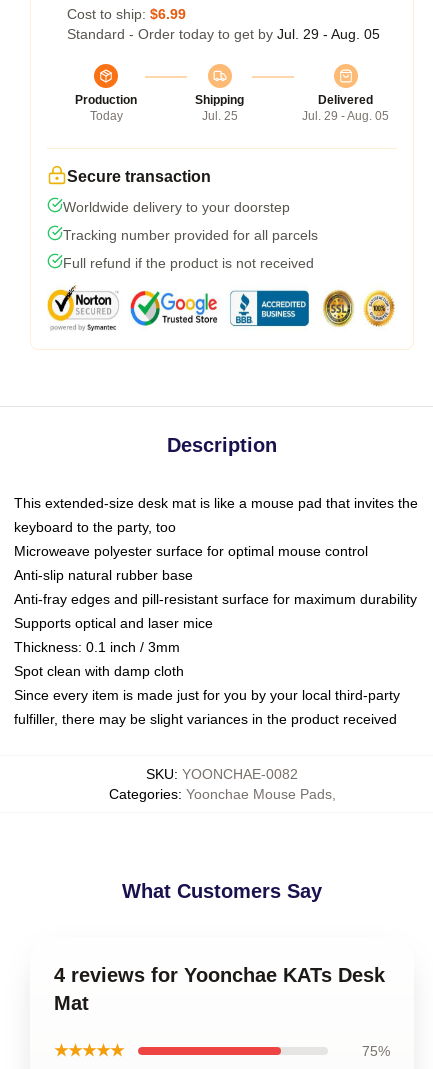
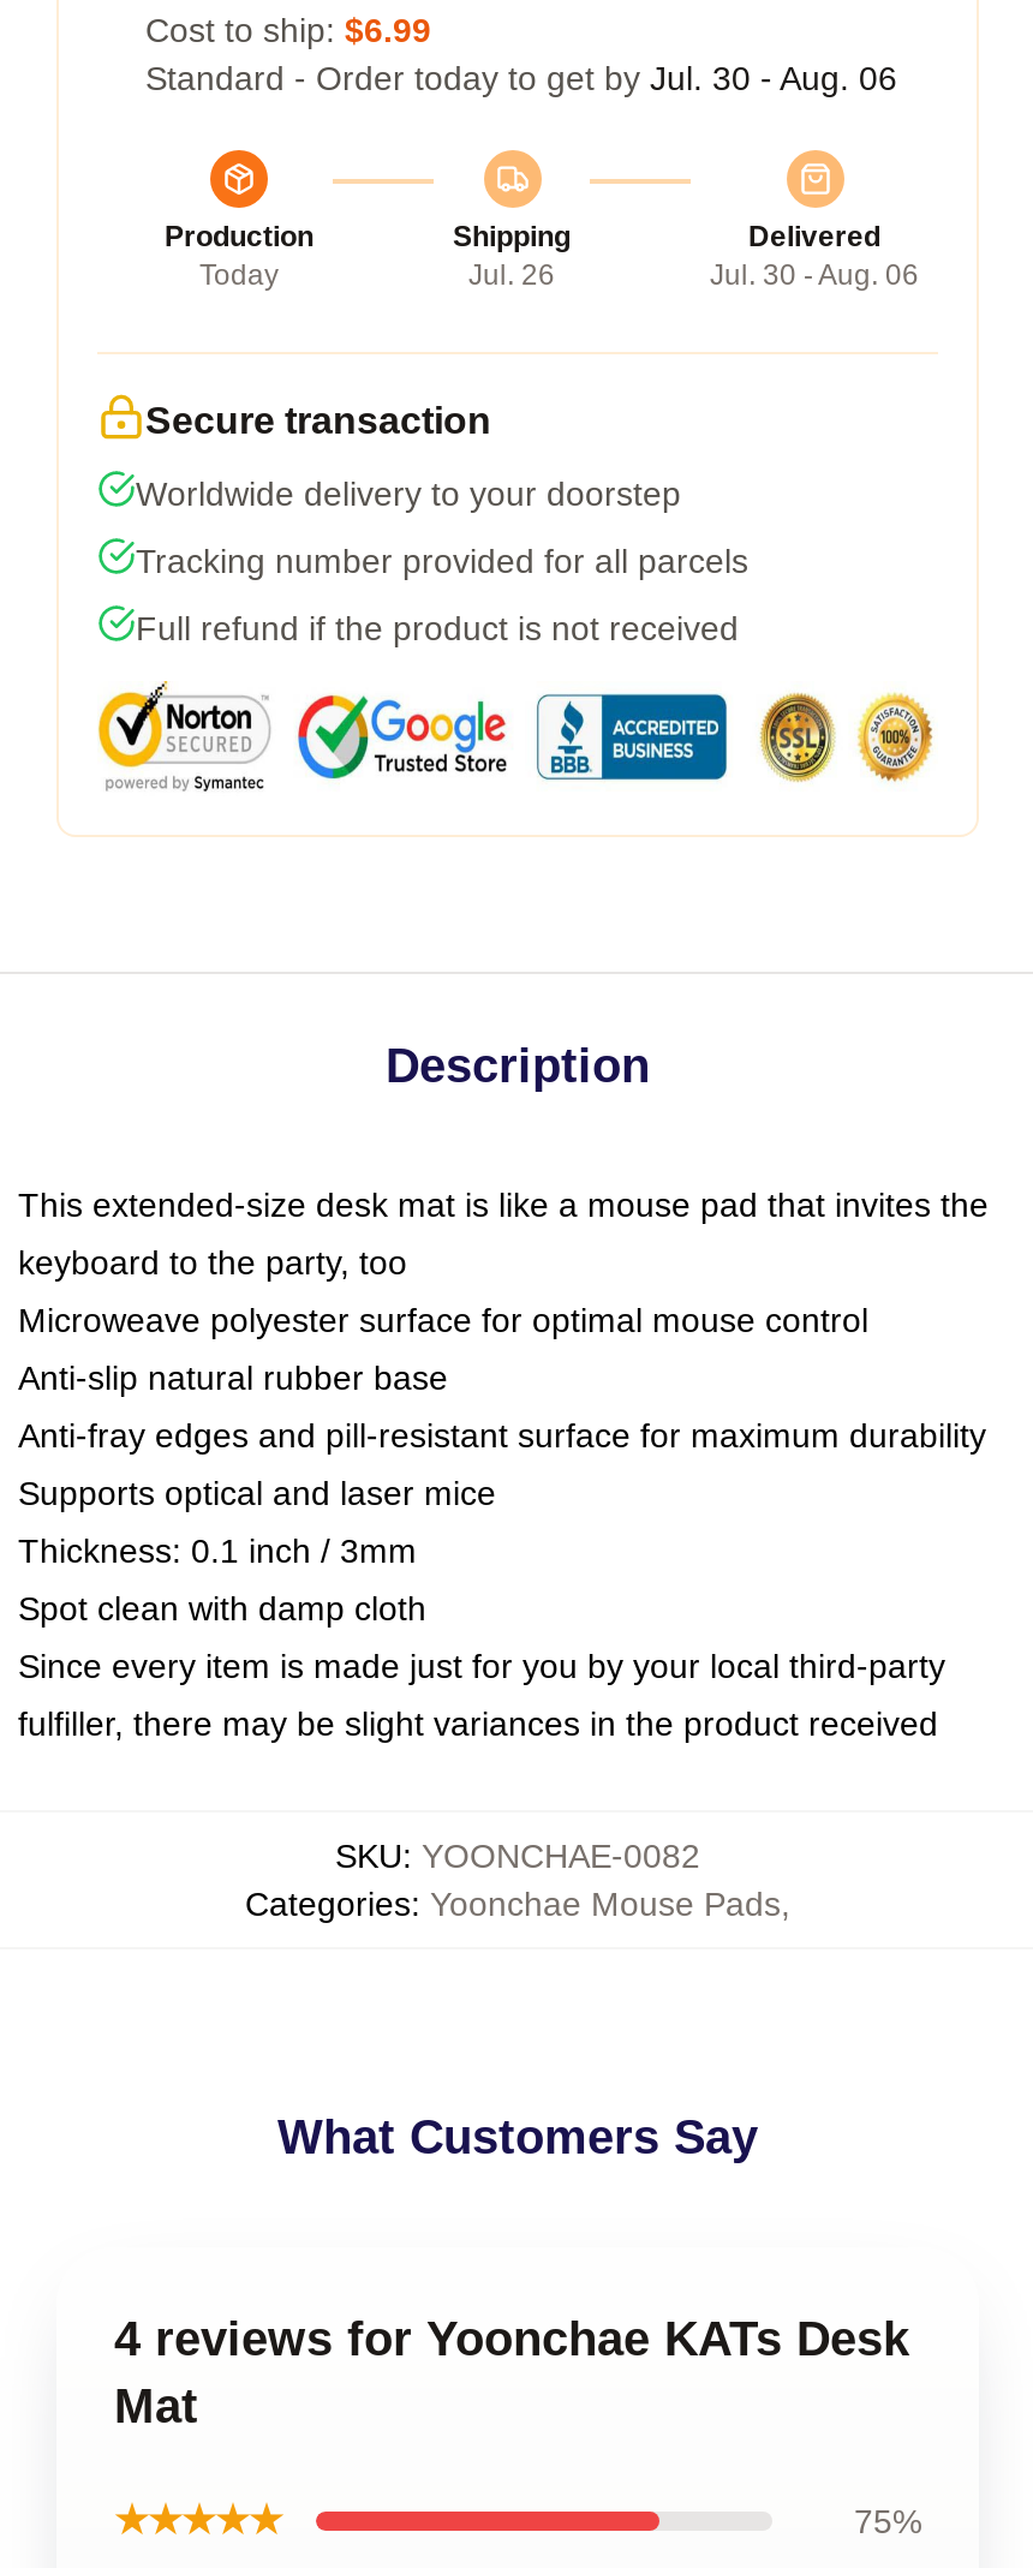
- Standard - Order today to get by Jul. 29 - Aug. 05
+ Standard - Order today to get by Jul. 30 - Aug. 06

- Jul. 25
+ Jul. 26

- Jul. 29 - Aug. 05
+ Jul. 30 - Aug. 06
